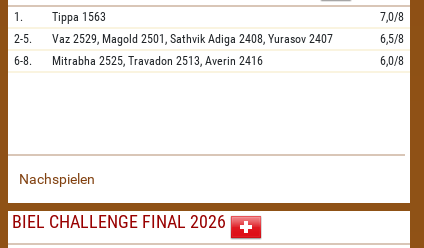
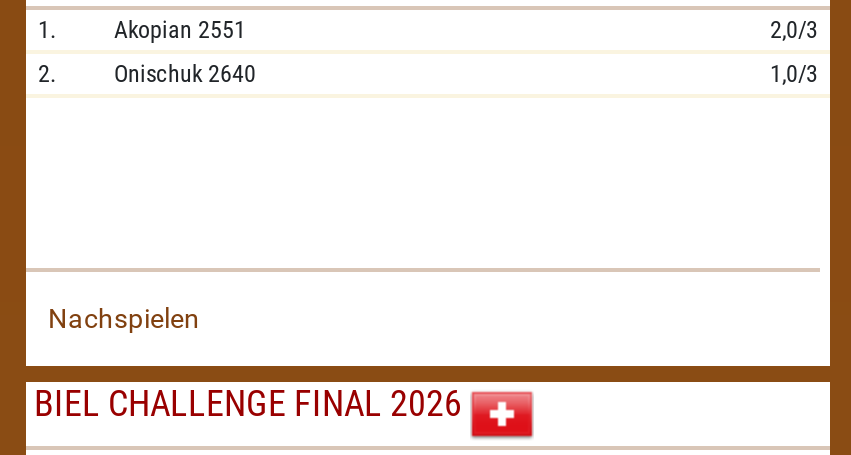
- Tippa 1563
- 7,0/8
- 2-5.
- Vaz 2529, Magold 2501, Sathvik Adiga 2408, Yurasov 2407
- 6,5/8
- 6-8.
- Mitrabha 2525, Travadon 2513, Averin 2416
- 6,0/8
+ Akopian 2551
+ 2,0/3
+ 2.
+ Onischuk 2640
+ 1,0/3
